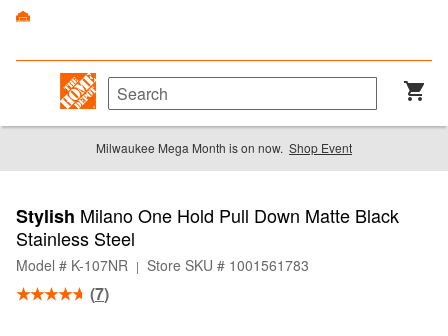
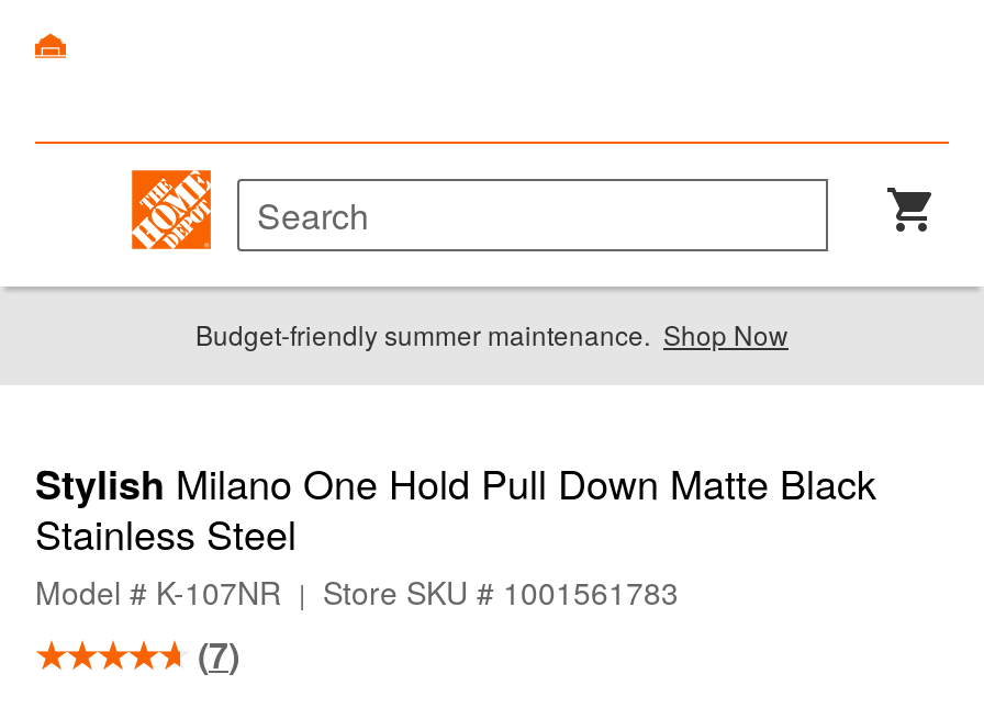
- Milwaukee Mega Month is on now. Shop Event
+ Budget-friendly summer maintenance. Shop Now
